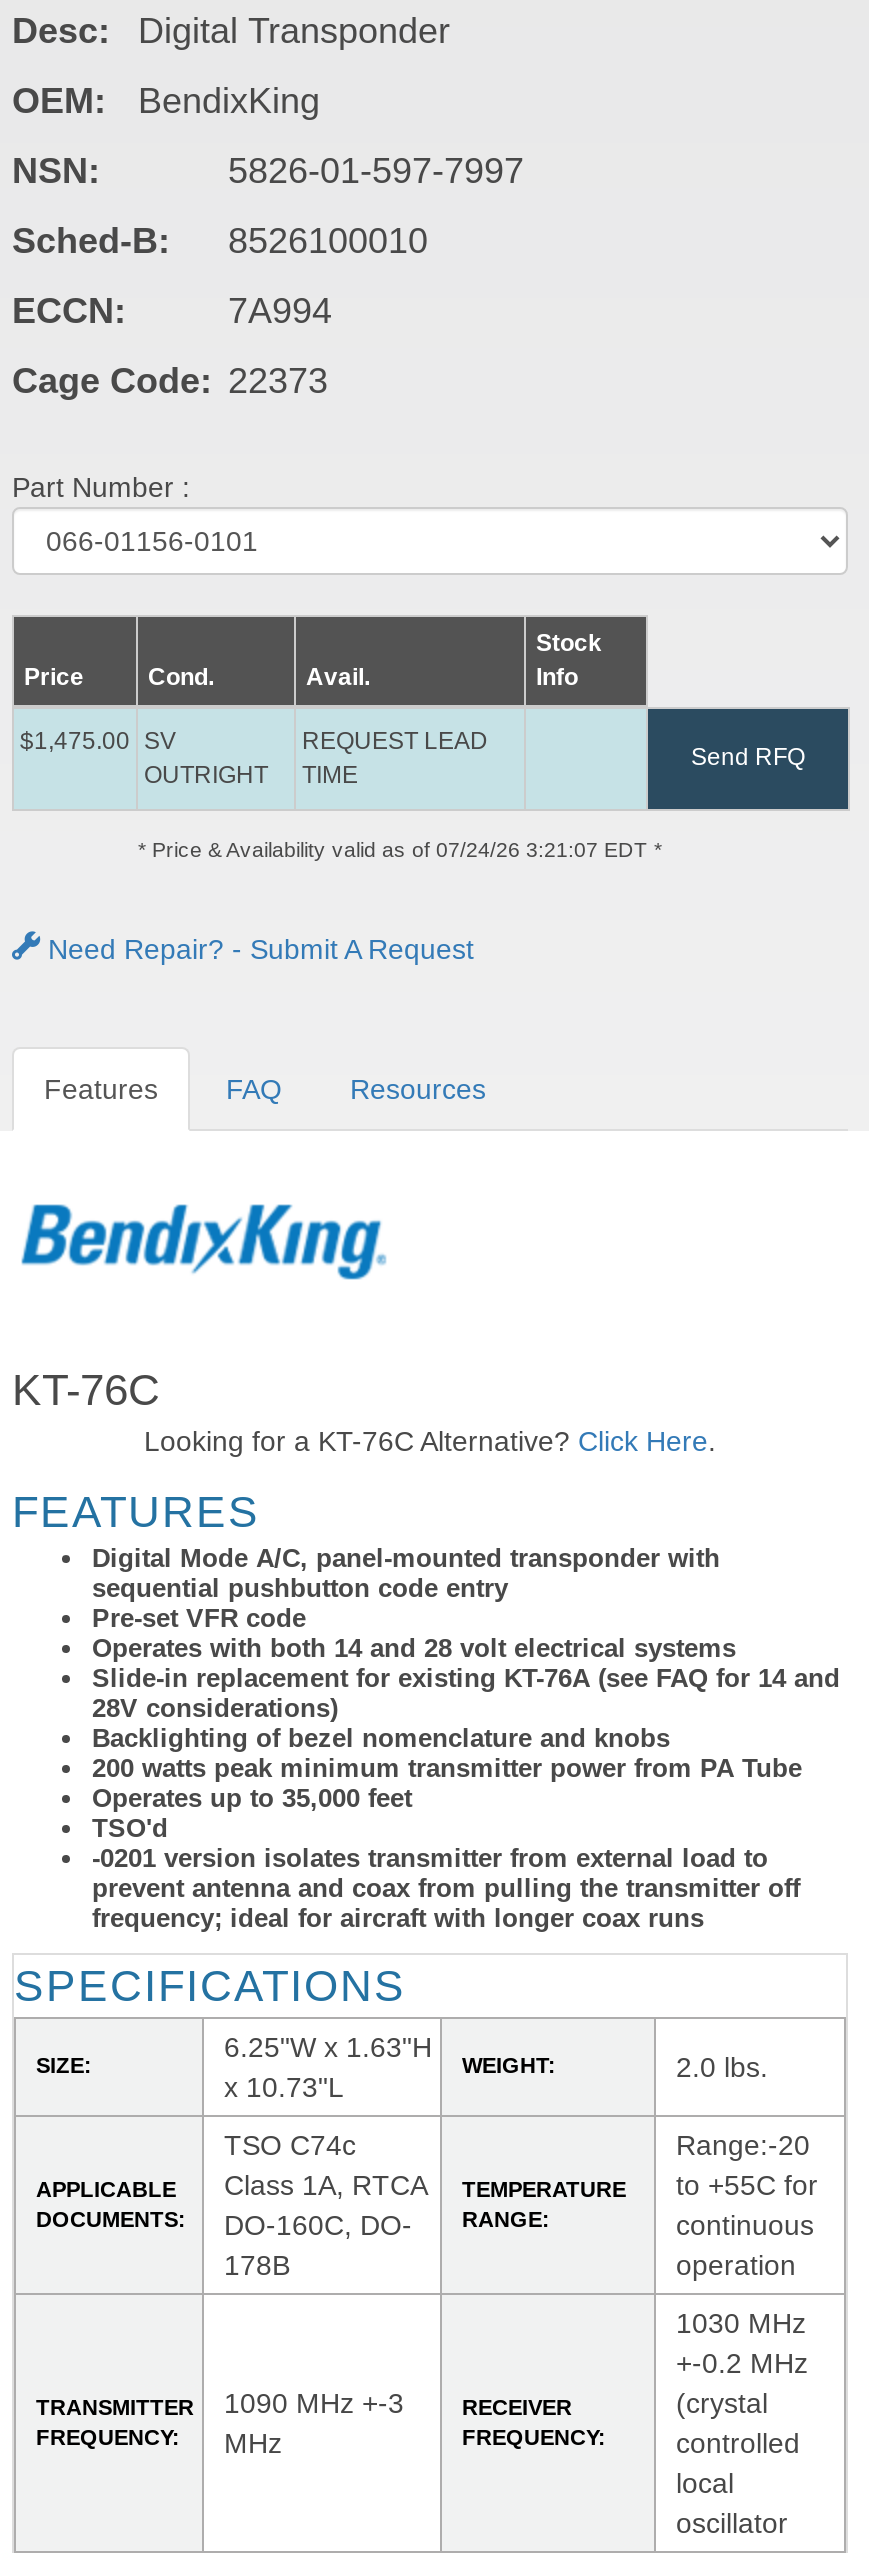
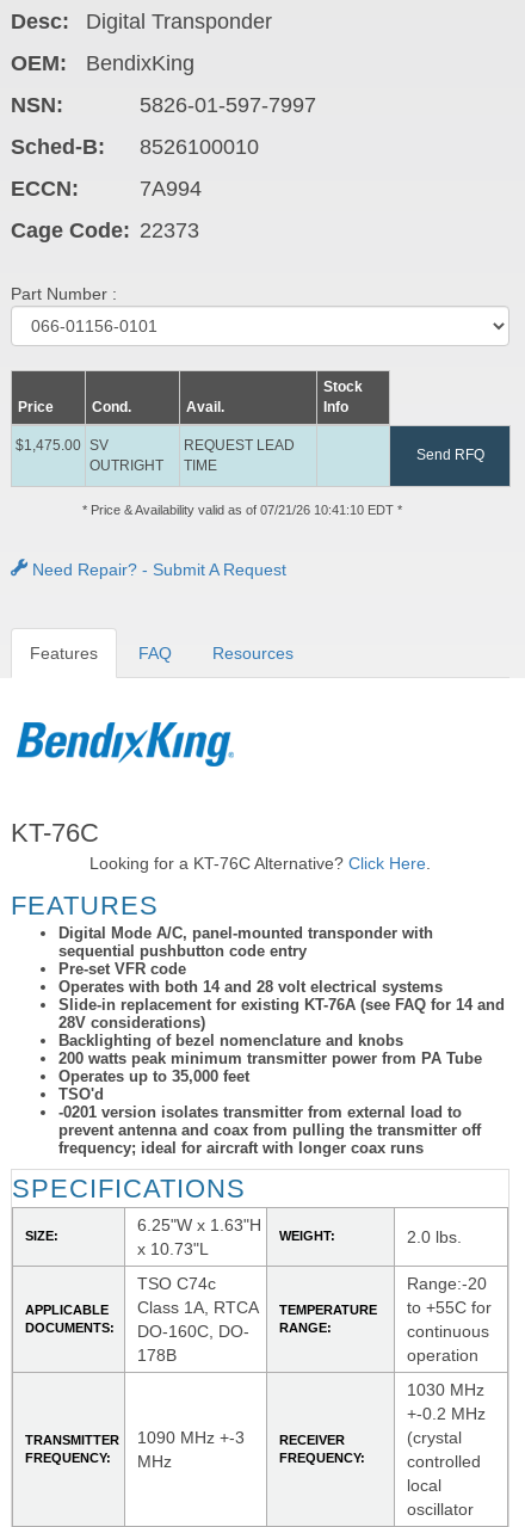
- * Price & Availability valid as of 07/24/26 3:21:07 EDT *
+ * Price & Availability valid as of 07/21/26 10:41:10 EDT *
